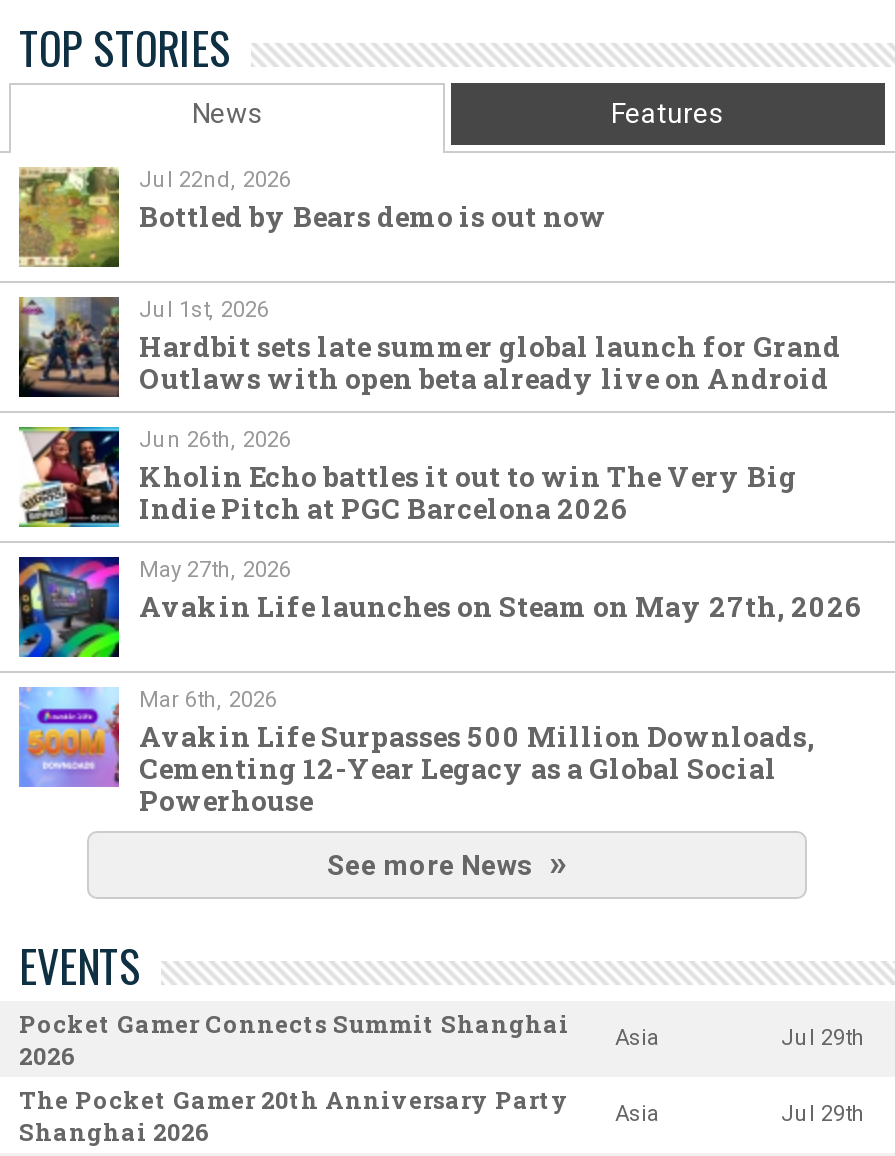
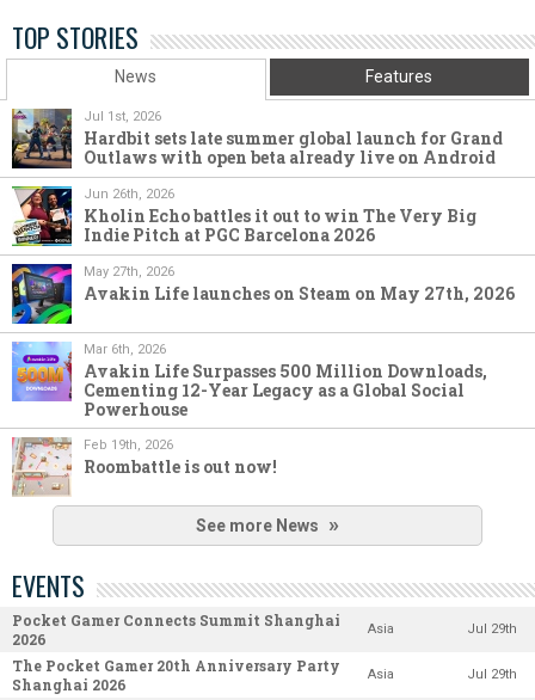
- [image]
- Jul 22nd, 2026
- Bottled by Bears demo is out now

moved up: [image] | Jul 1st, 2026 | Hardbit sets late summer global launch for Grand | ... | Cementing 12-Year Legacy as a Global Social | Powerhouse

+ [image]
+ Feb 19th, 2026
+ Roombattle is out now!
